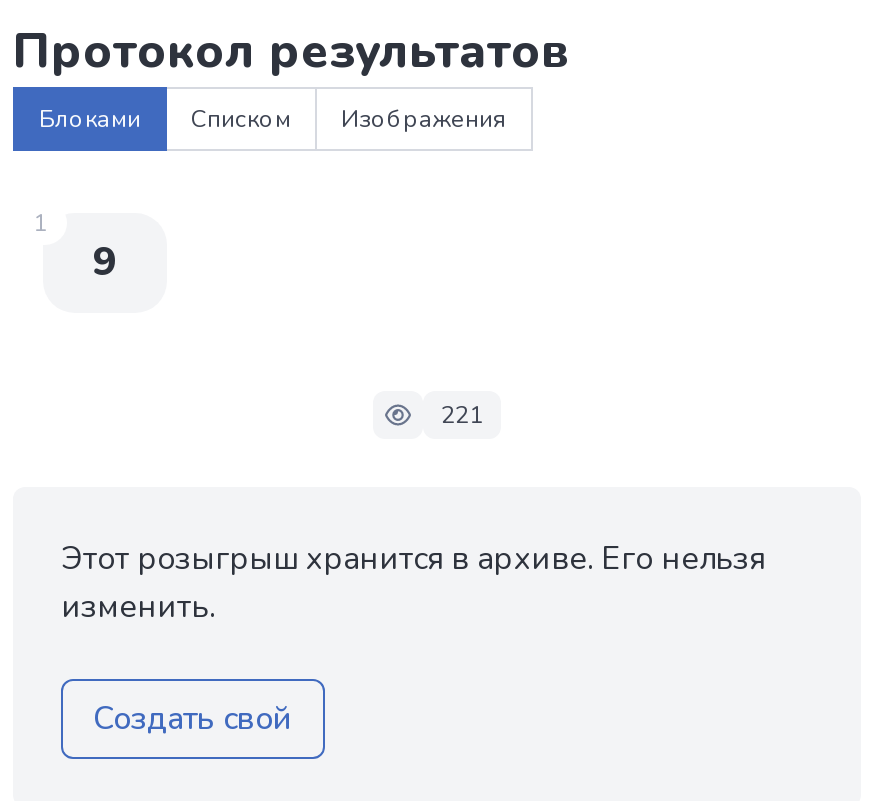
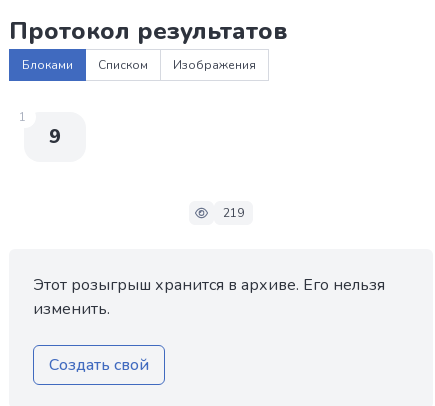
- 221
+ 219
